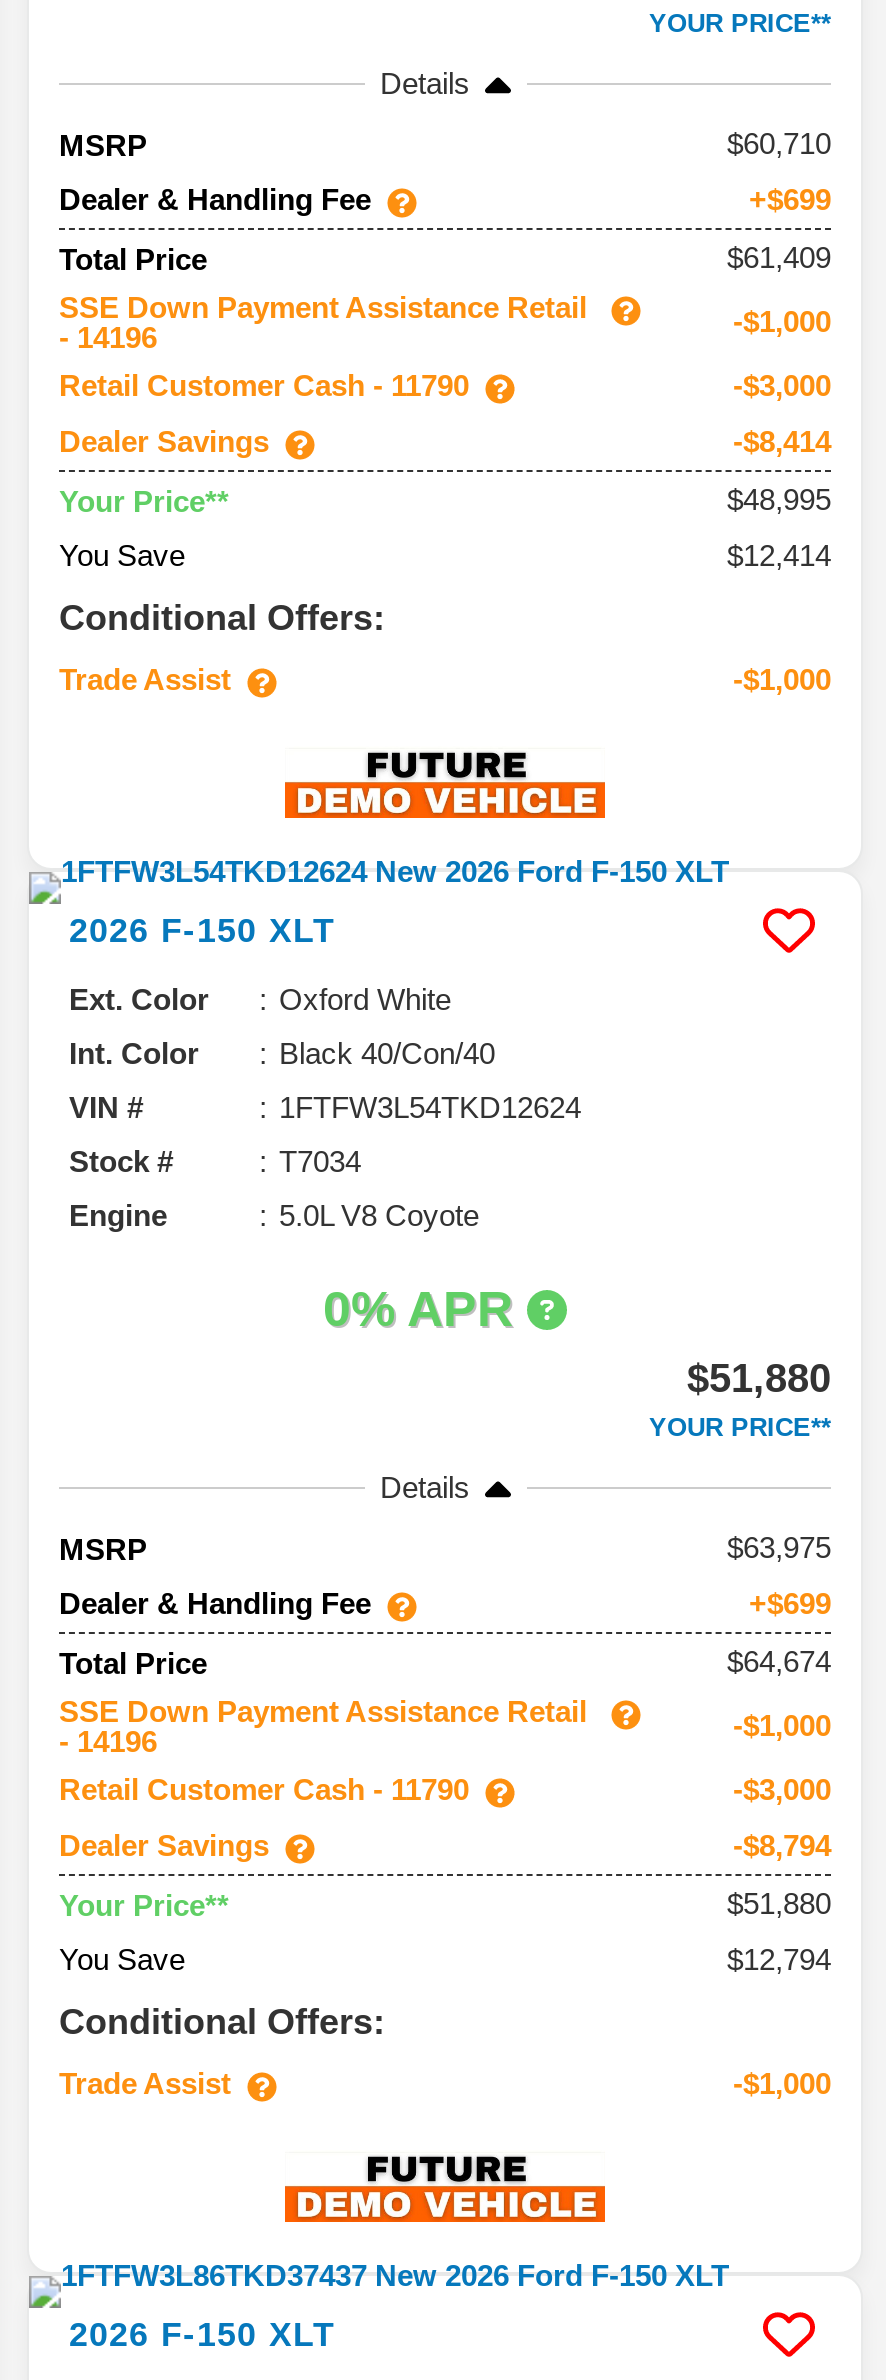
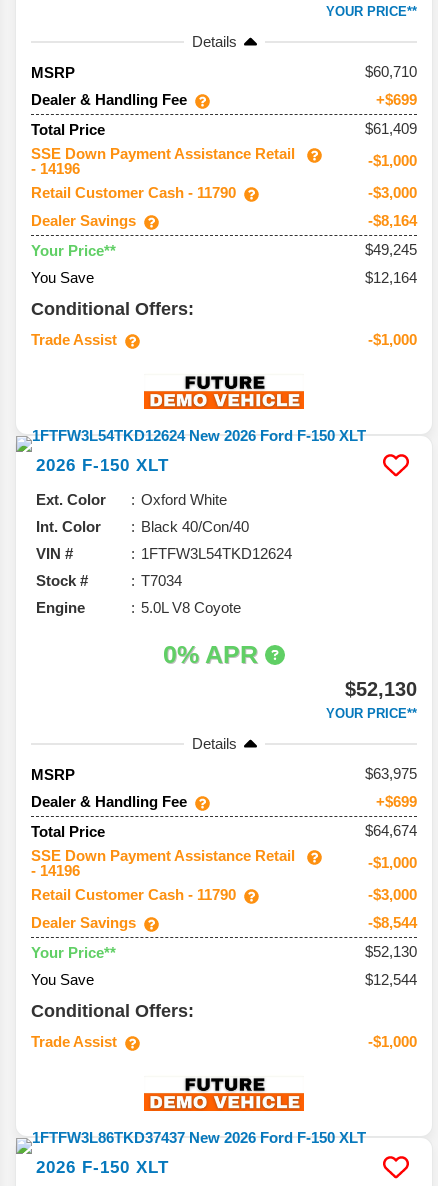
- -$8,414
+ -$8,164

- $48,995
+ $49,245

- $12,414
+ $12,164

- $51,880
+ $52,130

- -$8,794
+ -$8,544

- $51,880
+ $52,130

- $12,794
+ $12,544
